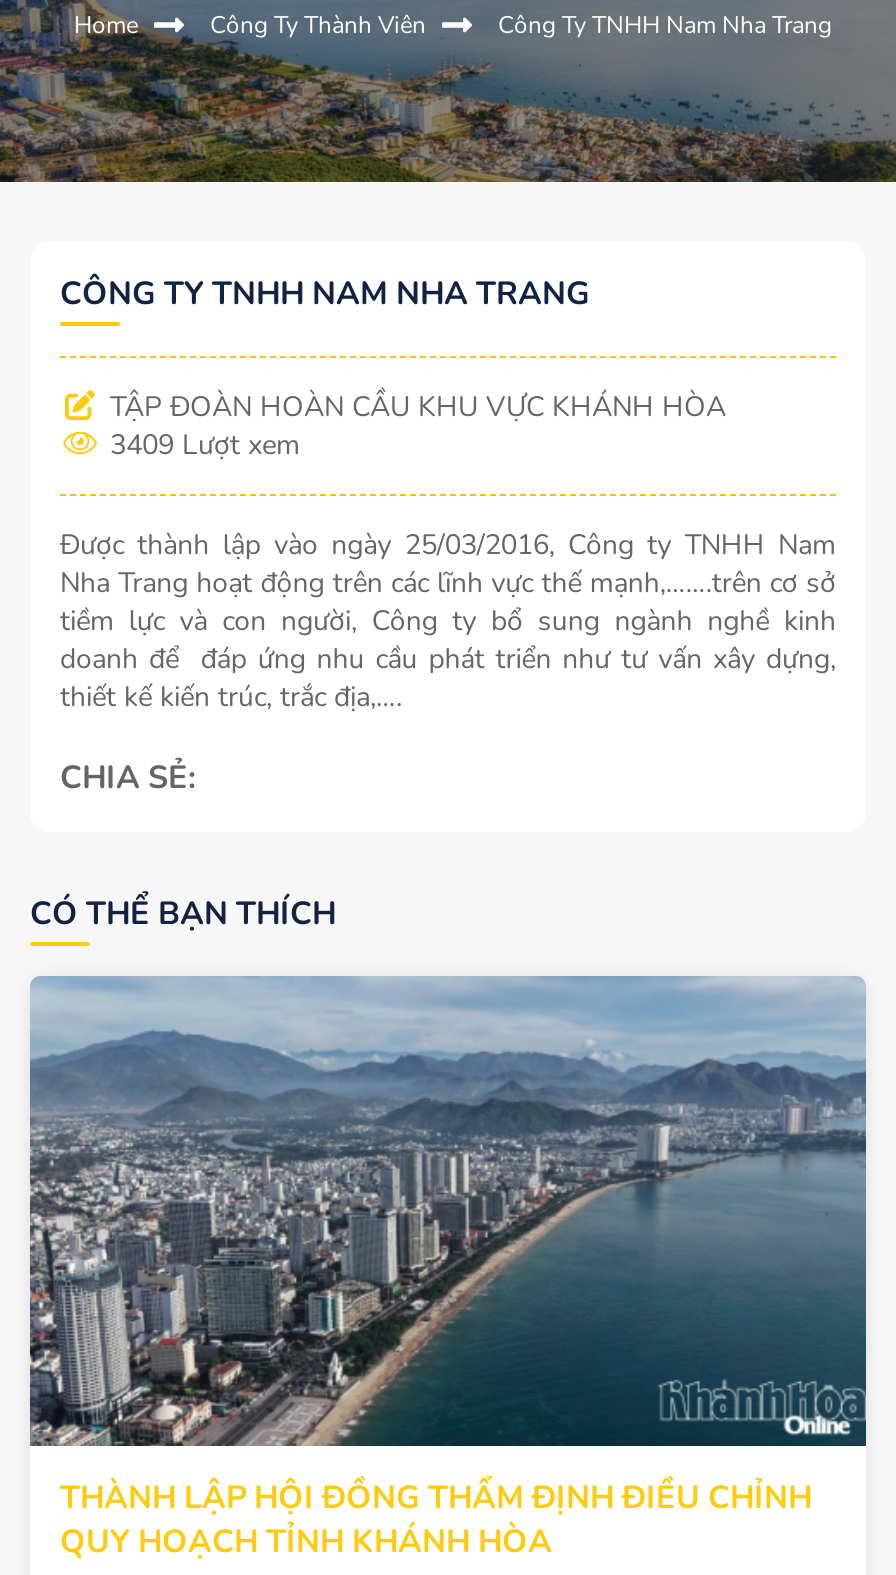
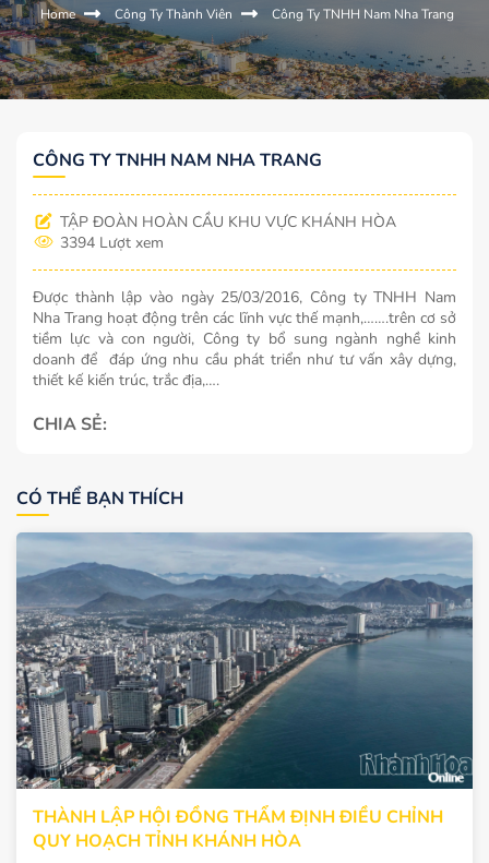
- 3409 Lượt xem
+ 3394 Lượt xem
